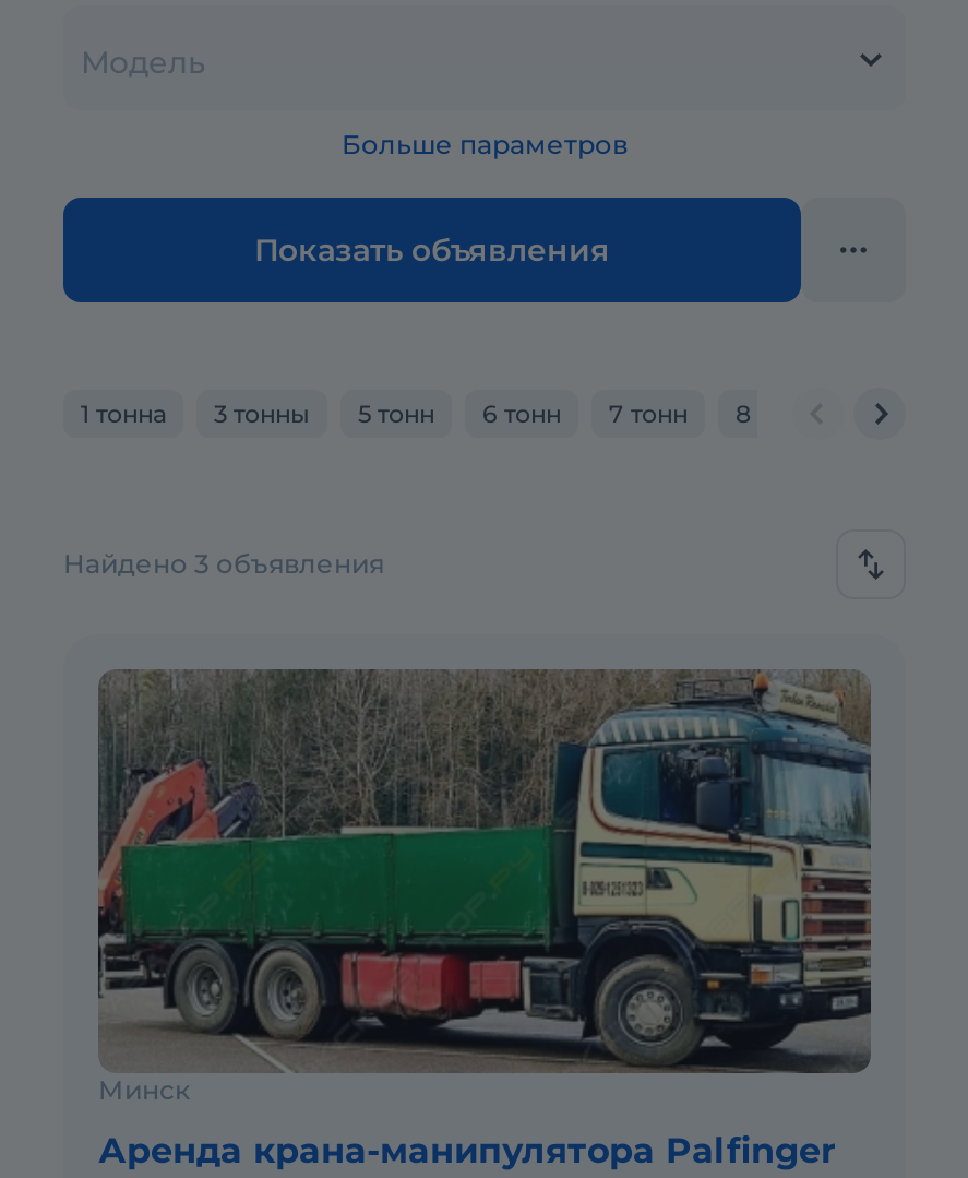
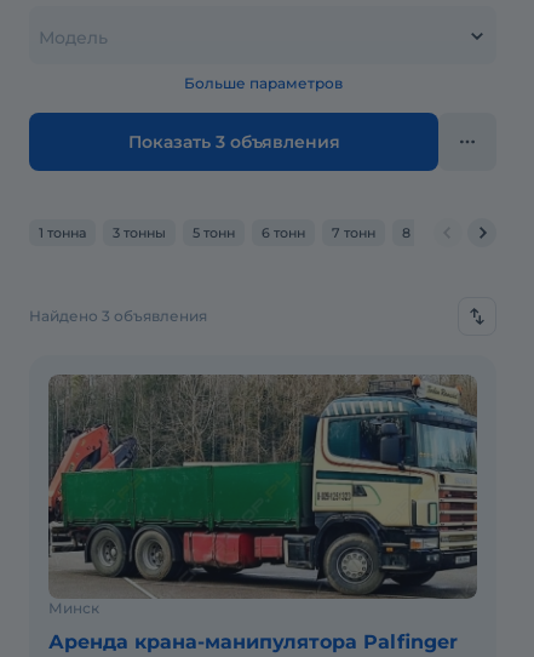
- Показать объявления
+ Показать 3 объявления
